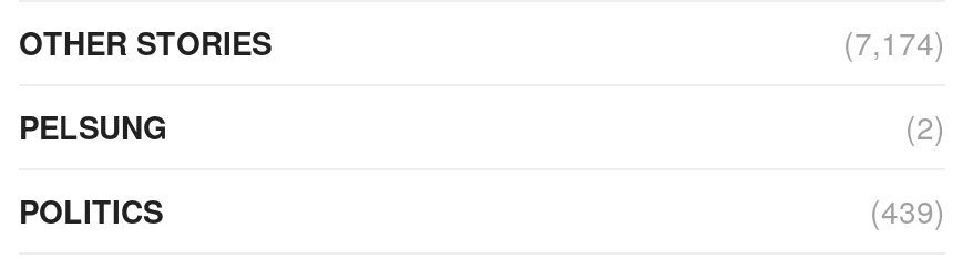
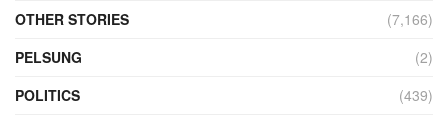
- (7,174)
+ (7,166)
